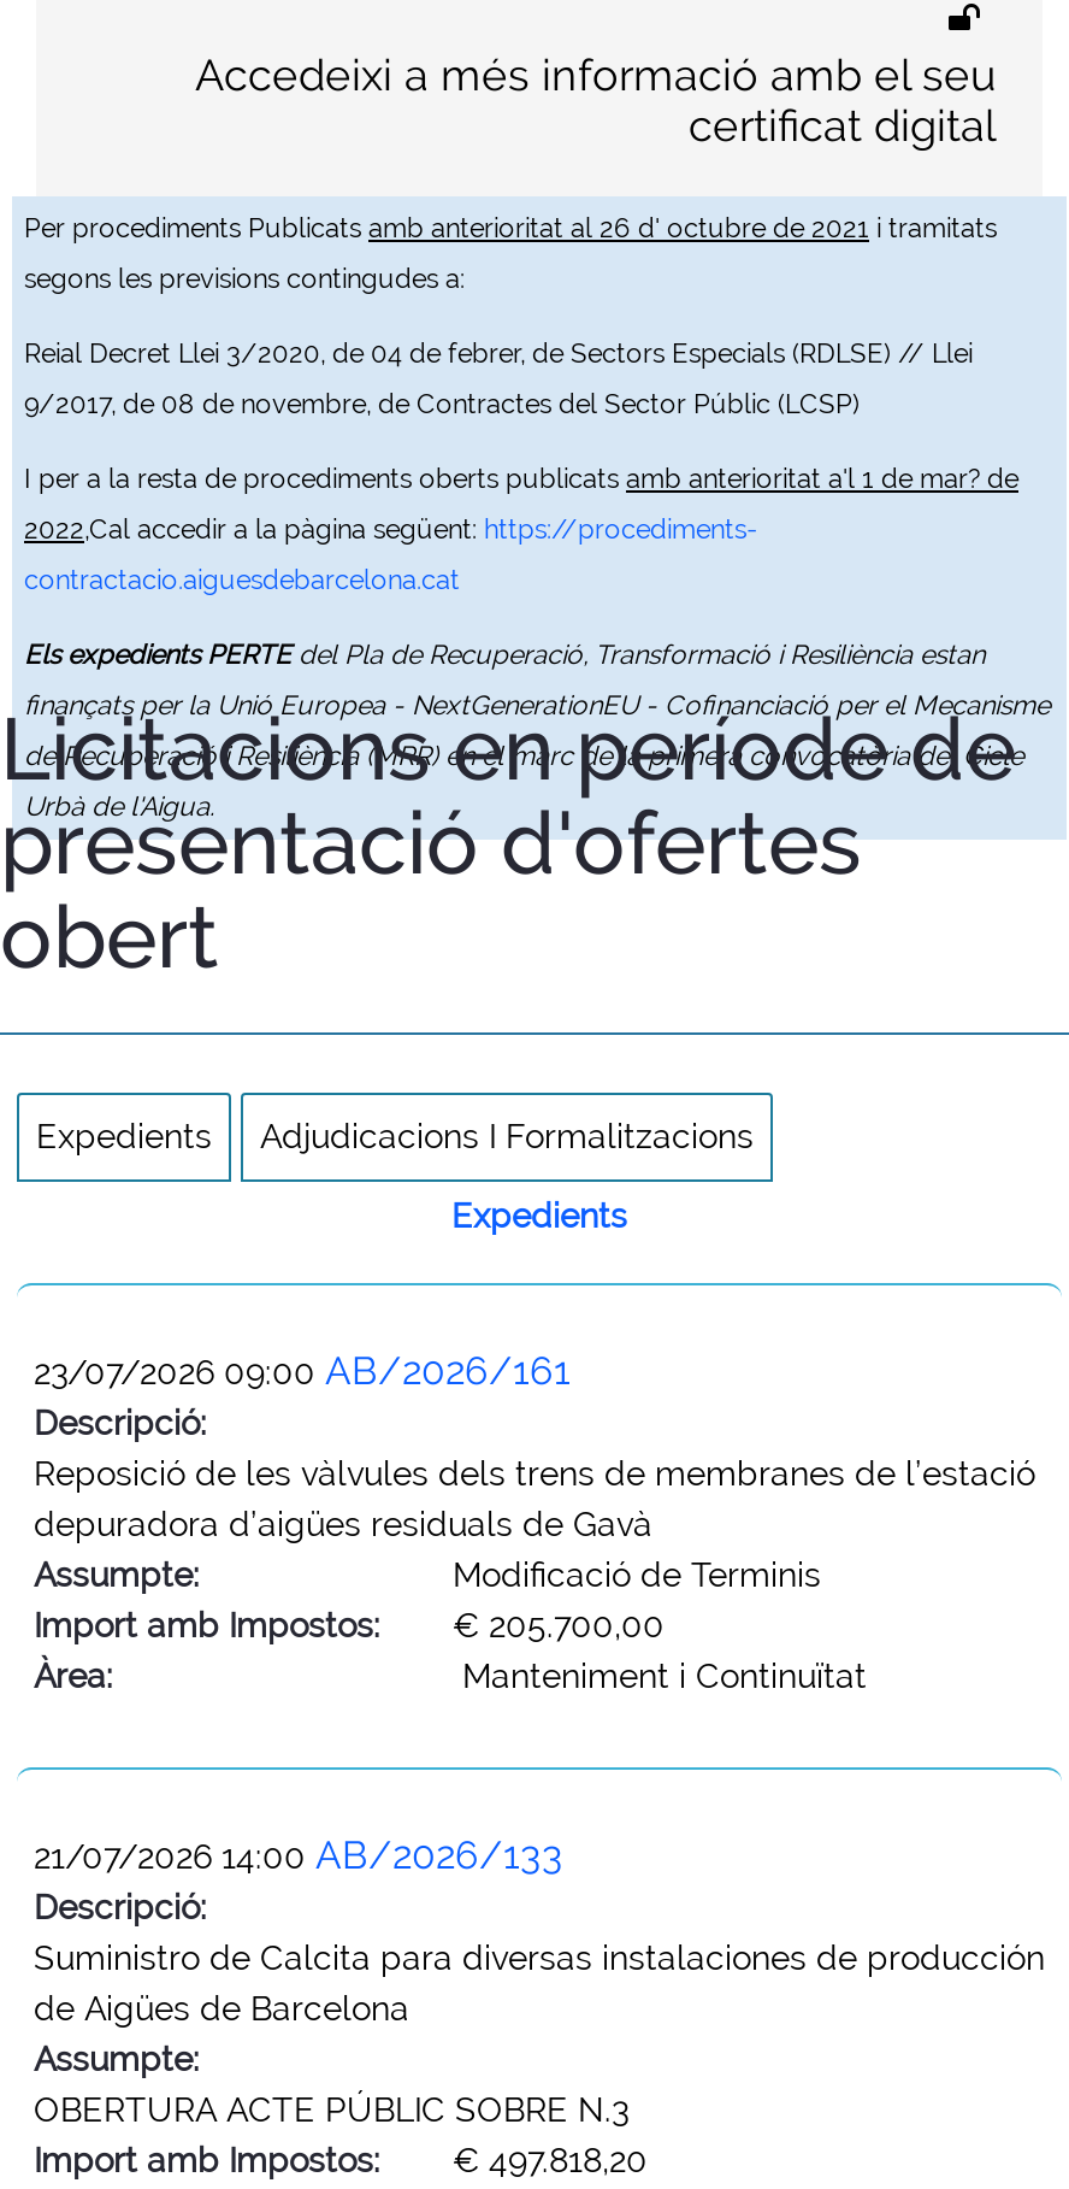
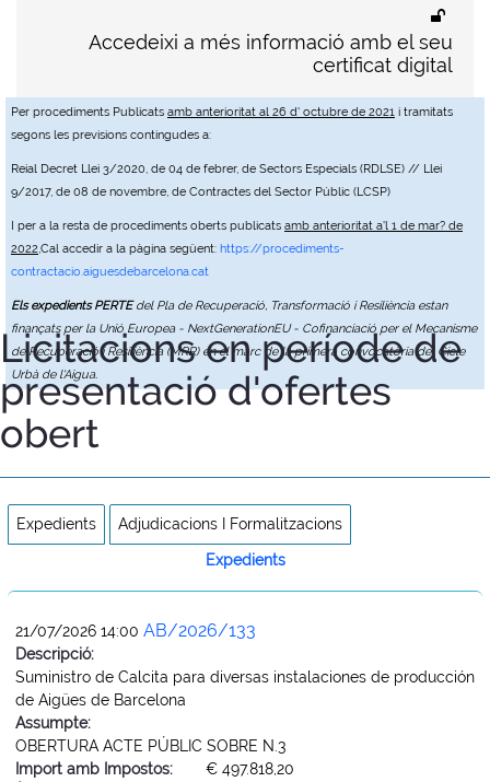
- 23/07/2026 09:00 AB/2026/161
- Descripció:
- Reposició de les vàlvules dels trens de membranes de l’estació
- depuradora d’aigües residuals de Gavà
- Assumpte:
- Modificació de Terminis
- Import amb Impostos:
- € 205.700,00
- Àrea:
- Manteniment i Continuïtat
